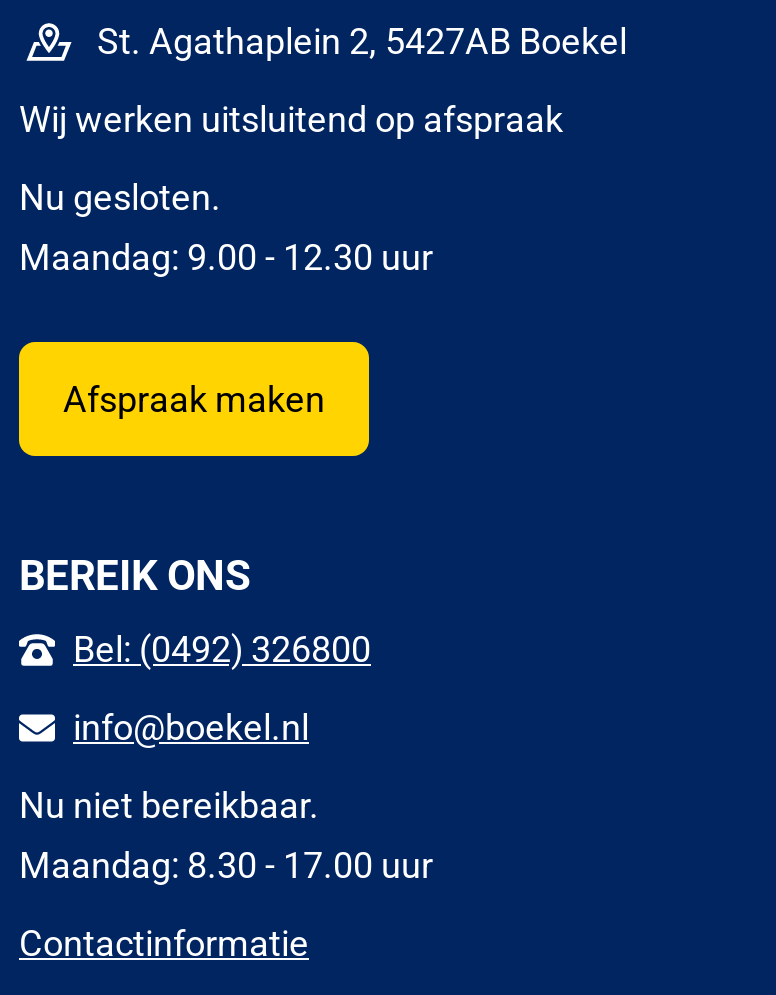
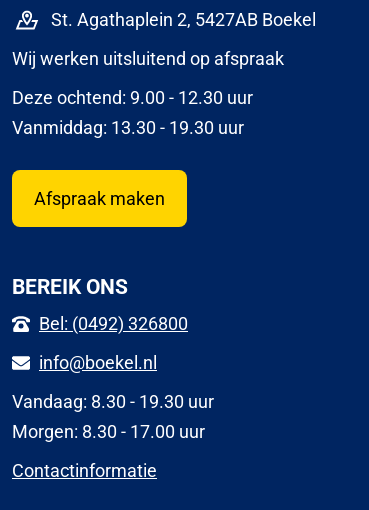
- Nu gesloten.
- Maandag: 9.00 - 12.30 uur
+ Deze ochtend: 9.00 - 12.30 uur
+ Vanmiddag: 13.30 - 19.30 uur

- Nu niet bereikbaar.
- Maandag: 8.30 - 17.00 uur
+ Vandaag: 8.30 - 19.30 uur
+ Morgen: 8.30 - 17.00 uur
